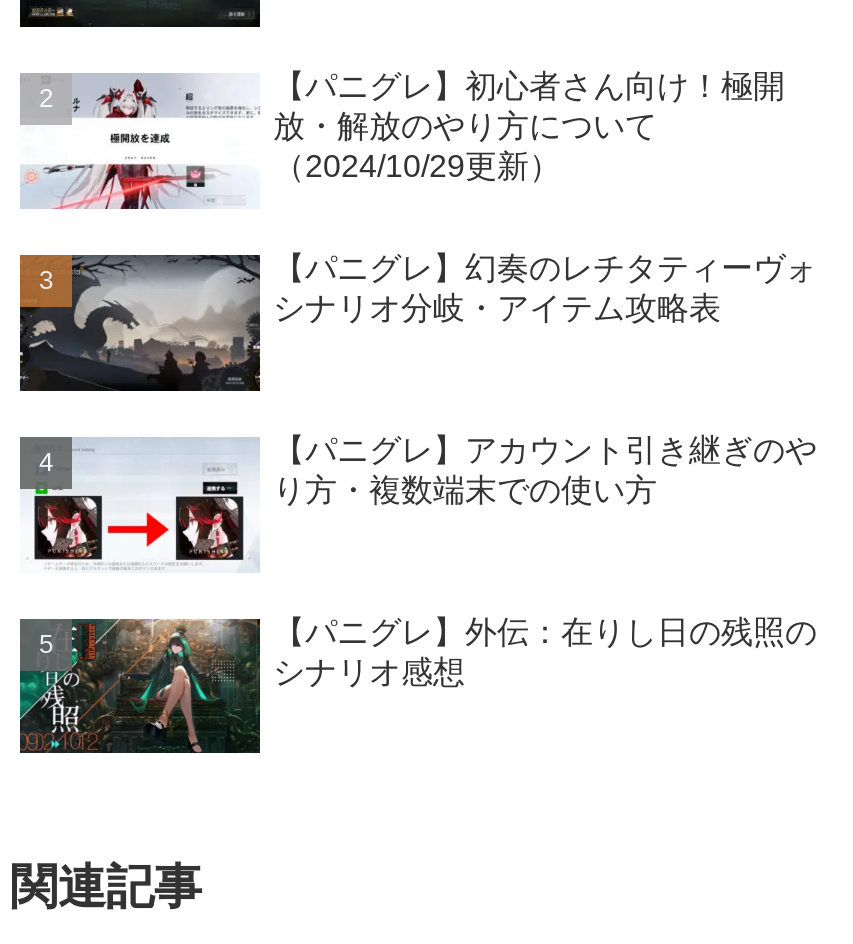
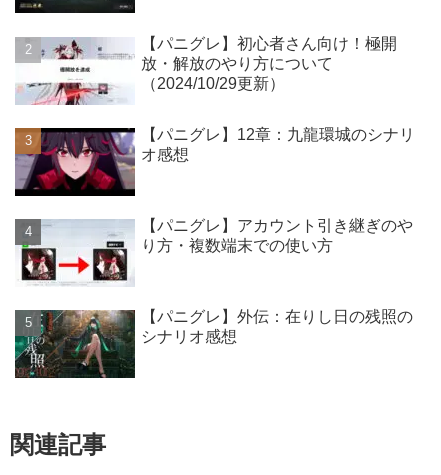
- [image]
- 【パニグレ】幻奏のレチタティーヴォ
- シナリオ分岐・アイテム攻略表
+ [image]
+ 【パニグレ】12章：九龍環城のシナリ
+ オ感想
